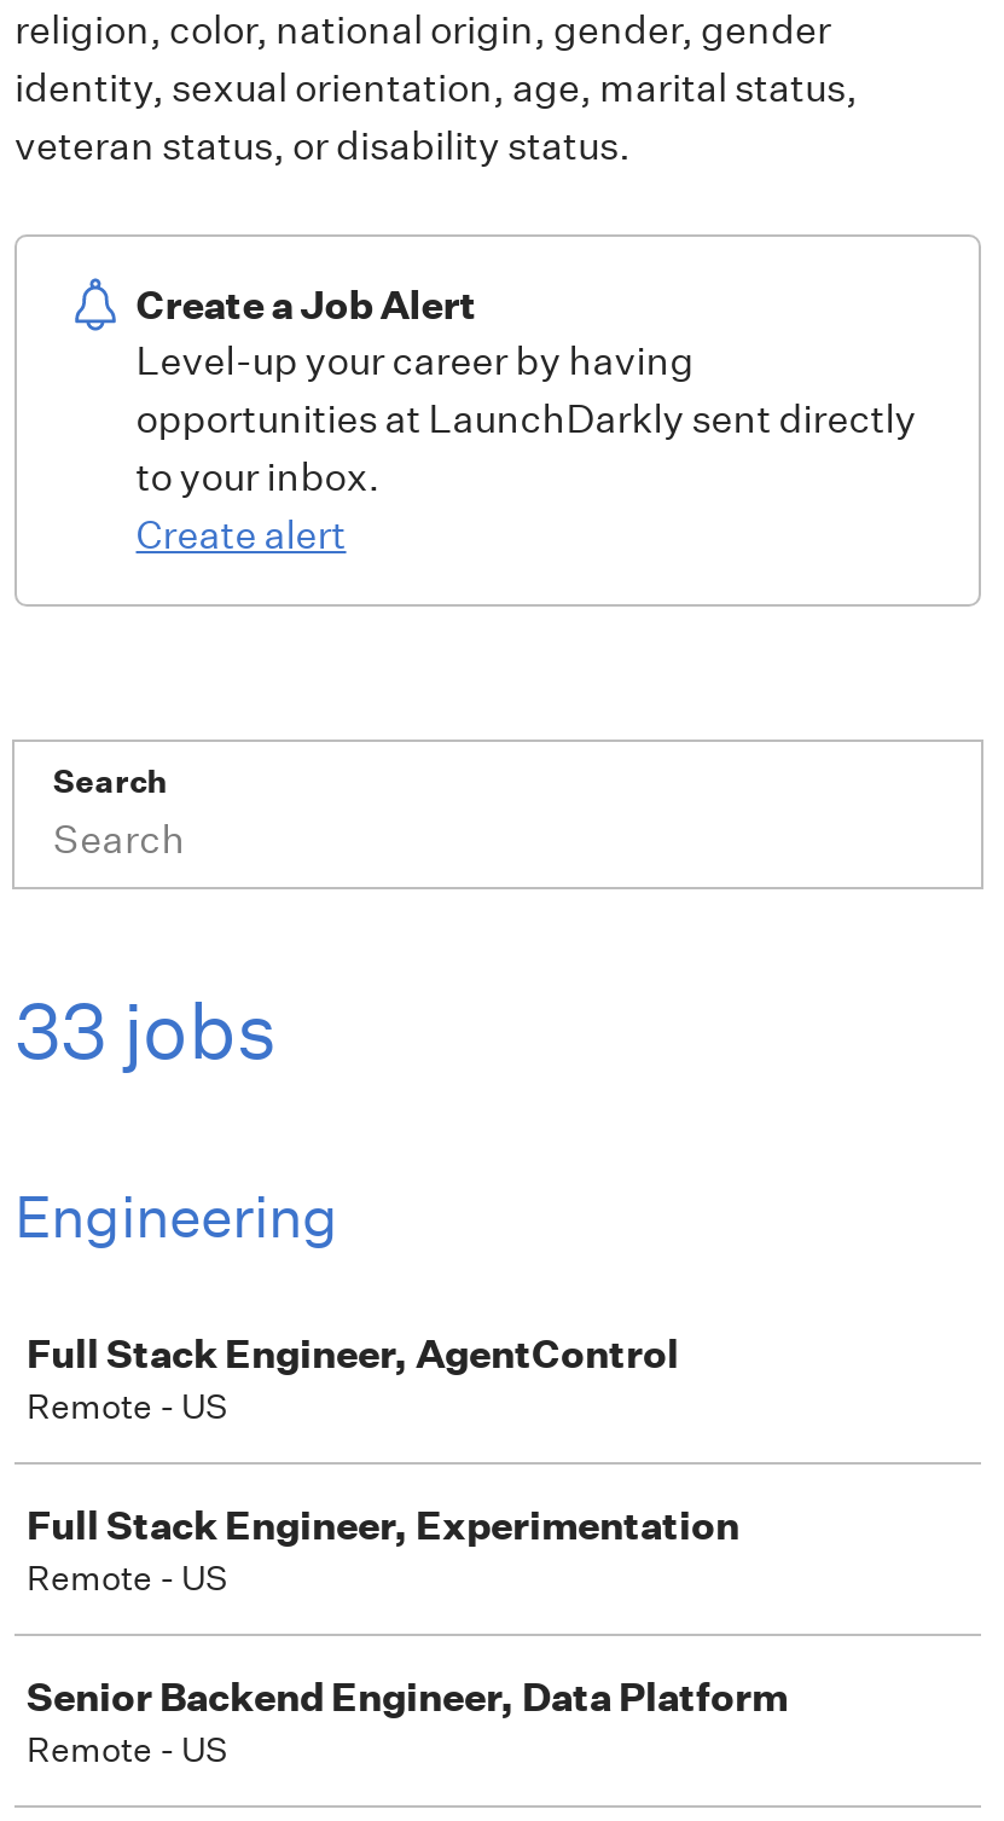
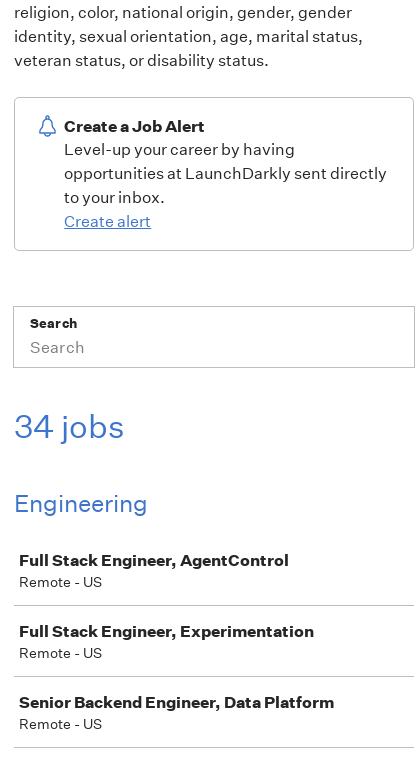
- 33 jobs
+ 34 jobs
